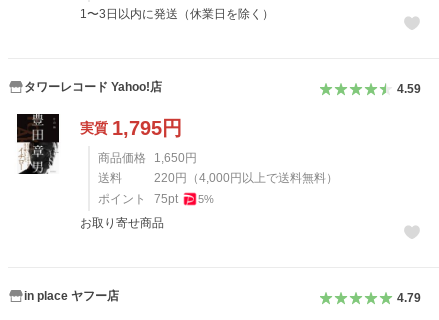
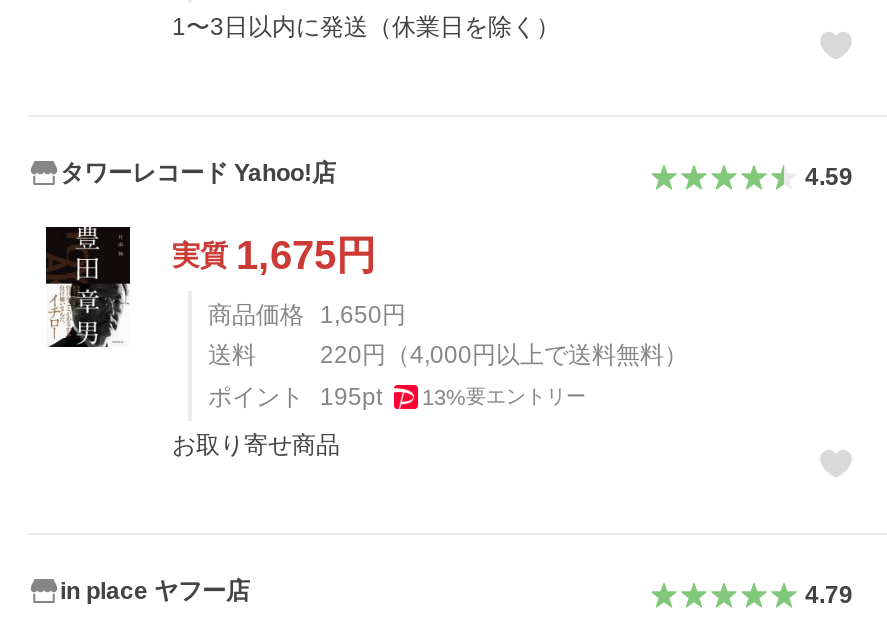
- 実質1,795円
+ 実質1,675円

- ポイント 75pt
- 5%
+ ポイント 195pt
+ 13%要エントリー
